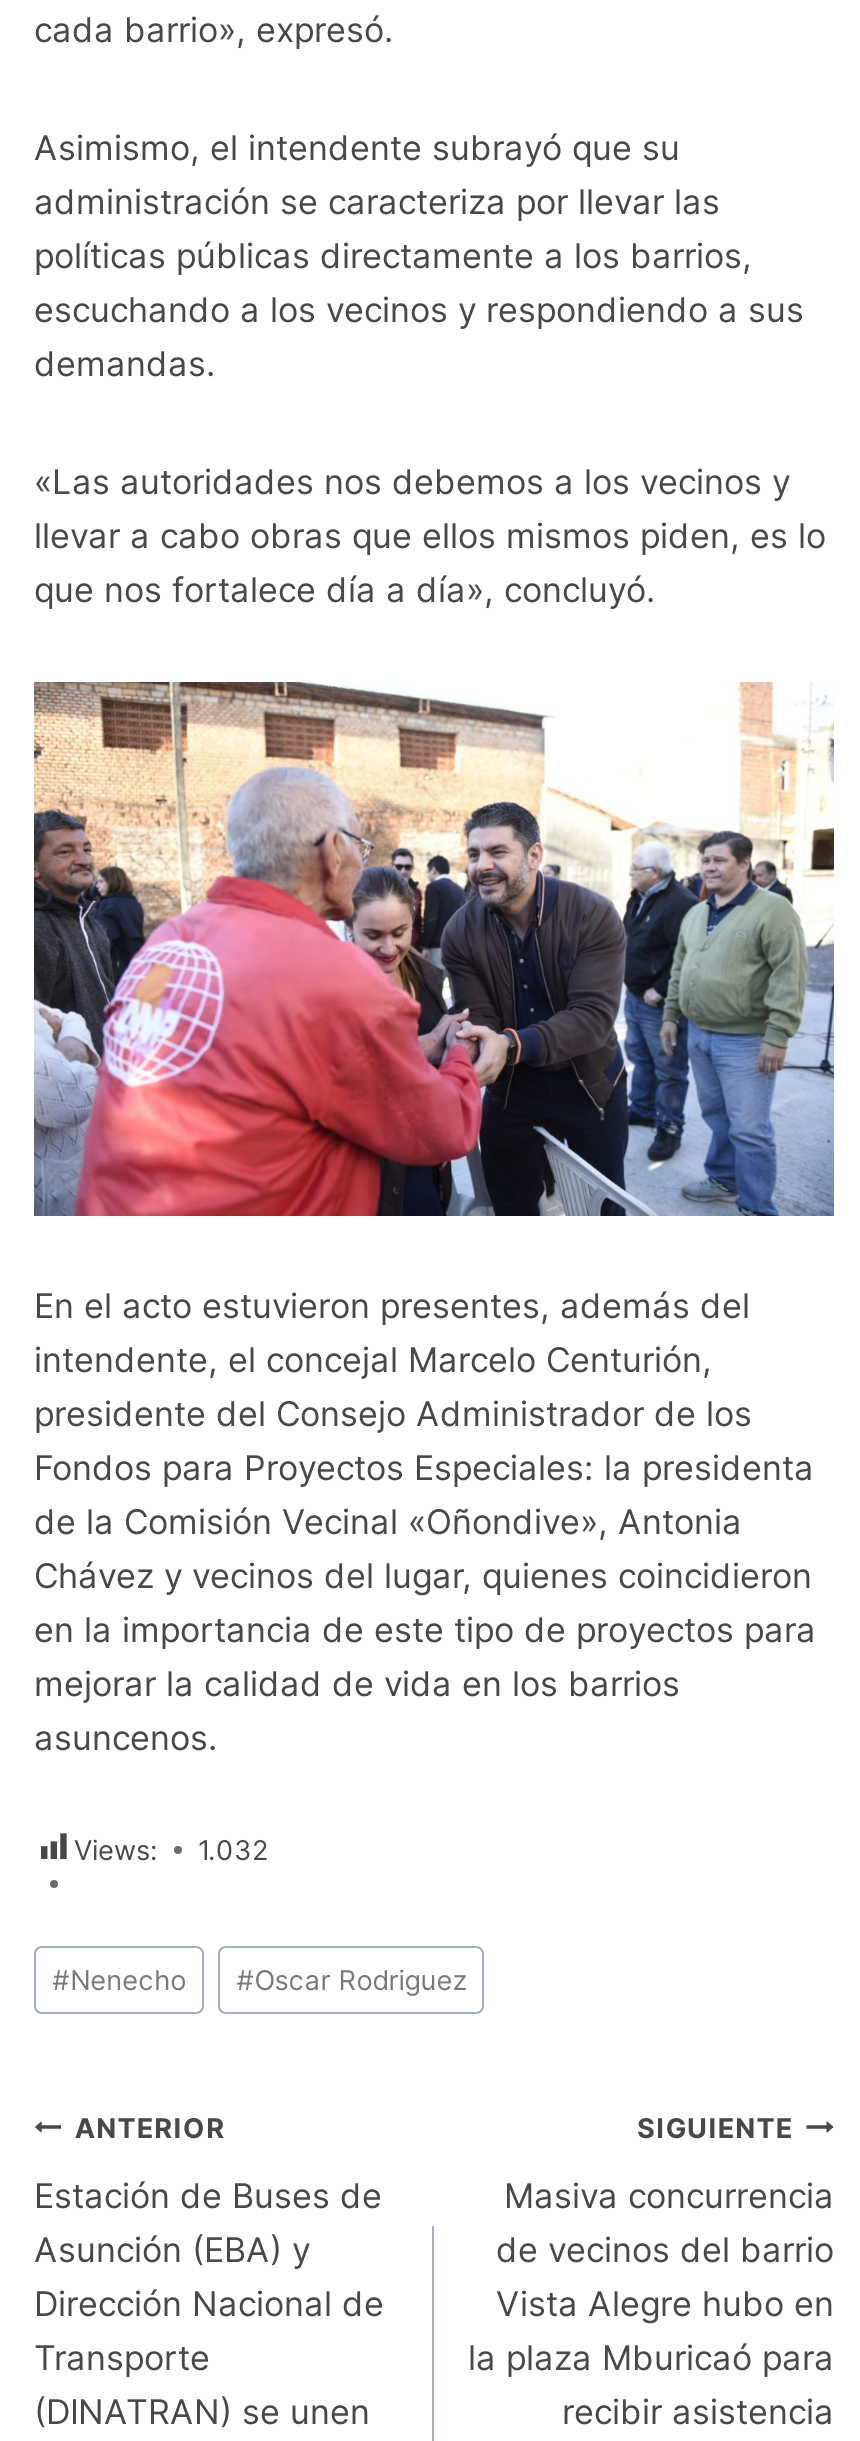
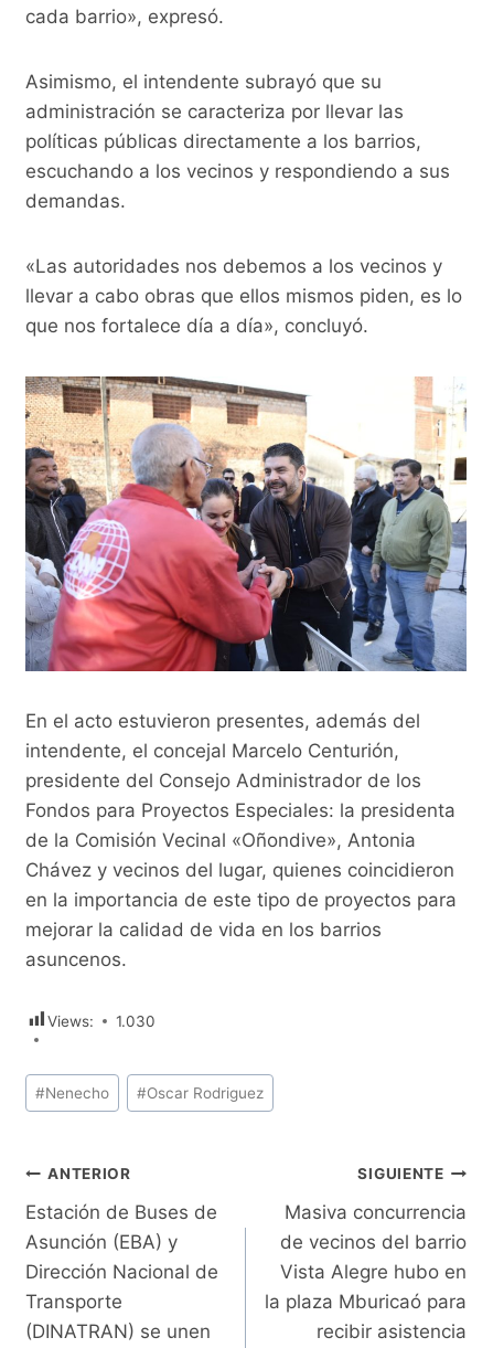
- Views: 1.032
+ Views: 1.030
